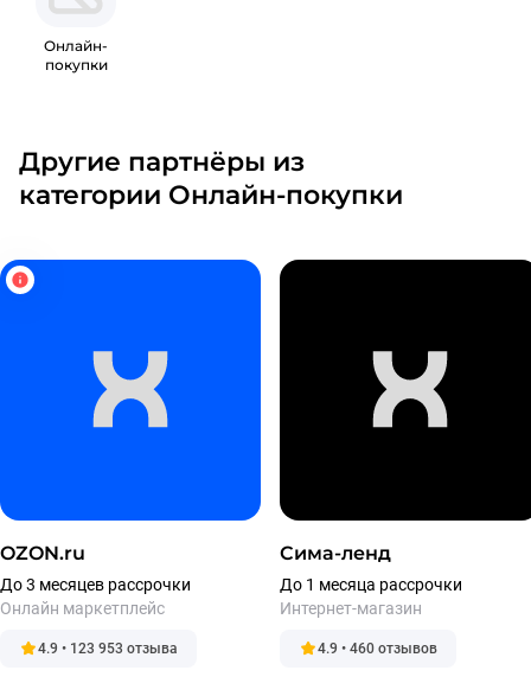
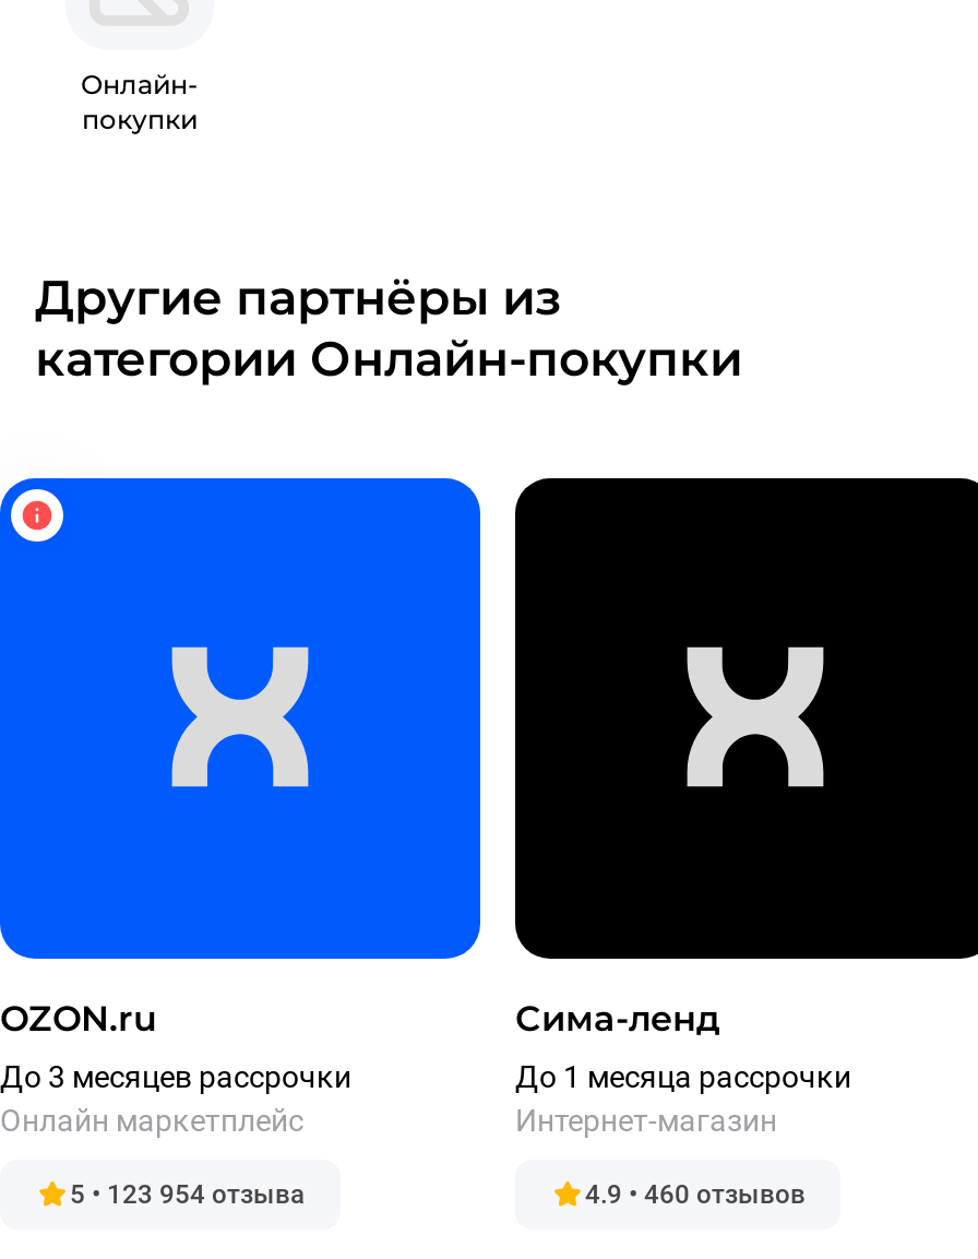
- 4.9 • 123 953 отзыва
+ 5 • 123 954 отзыва
